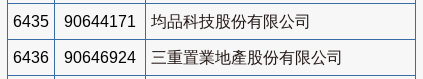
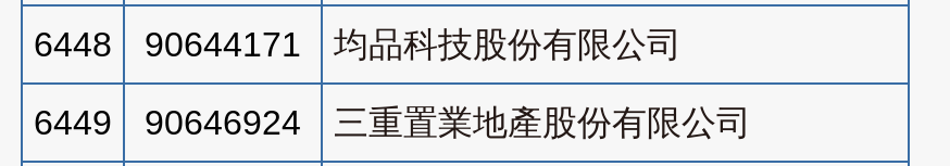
- 6435 90644171 均品科技股份有限公司
+ 6448 90644171 均品科技股份有限公司

- 6436 90646924 三重置業地產股份有限公司
+ 6449 90646924 三重置業地產股份有限公司
